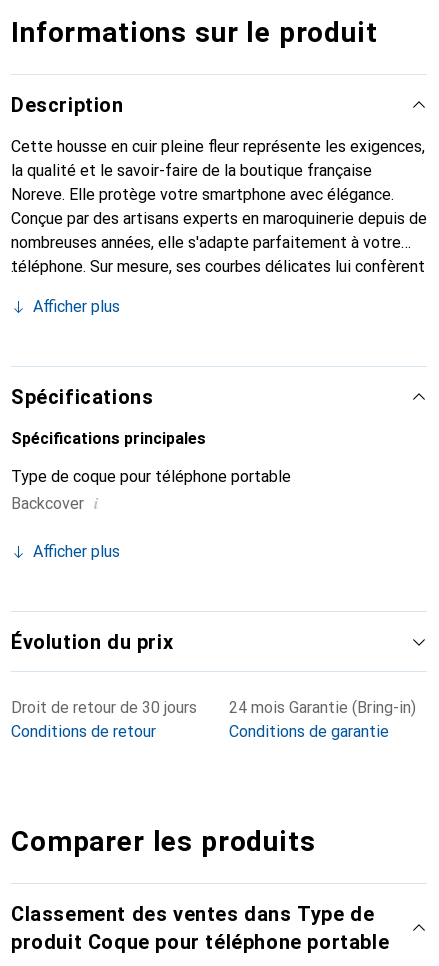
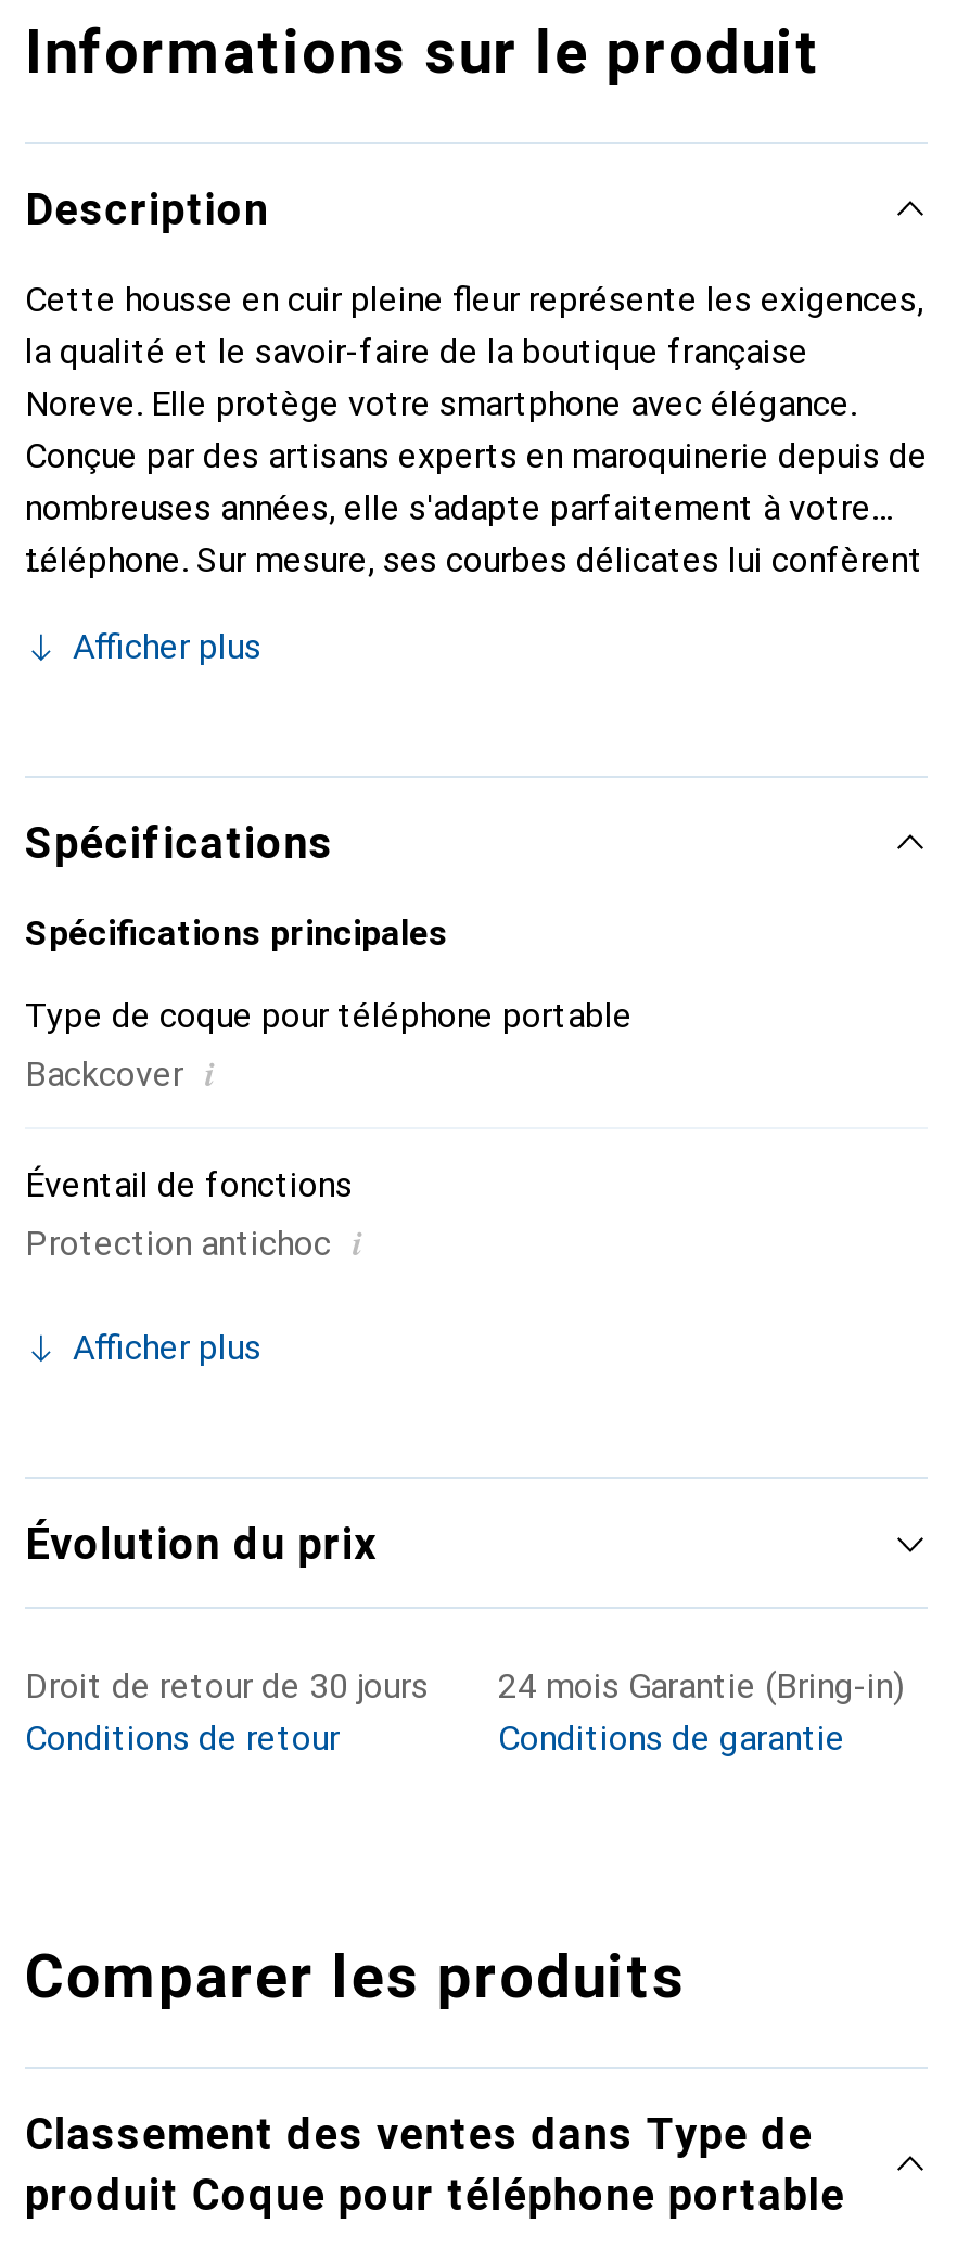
+ Éventail de fonctions
+ Protection antichoc i
